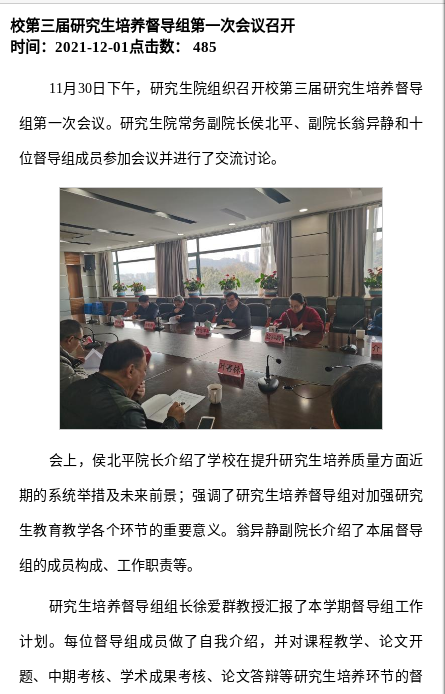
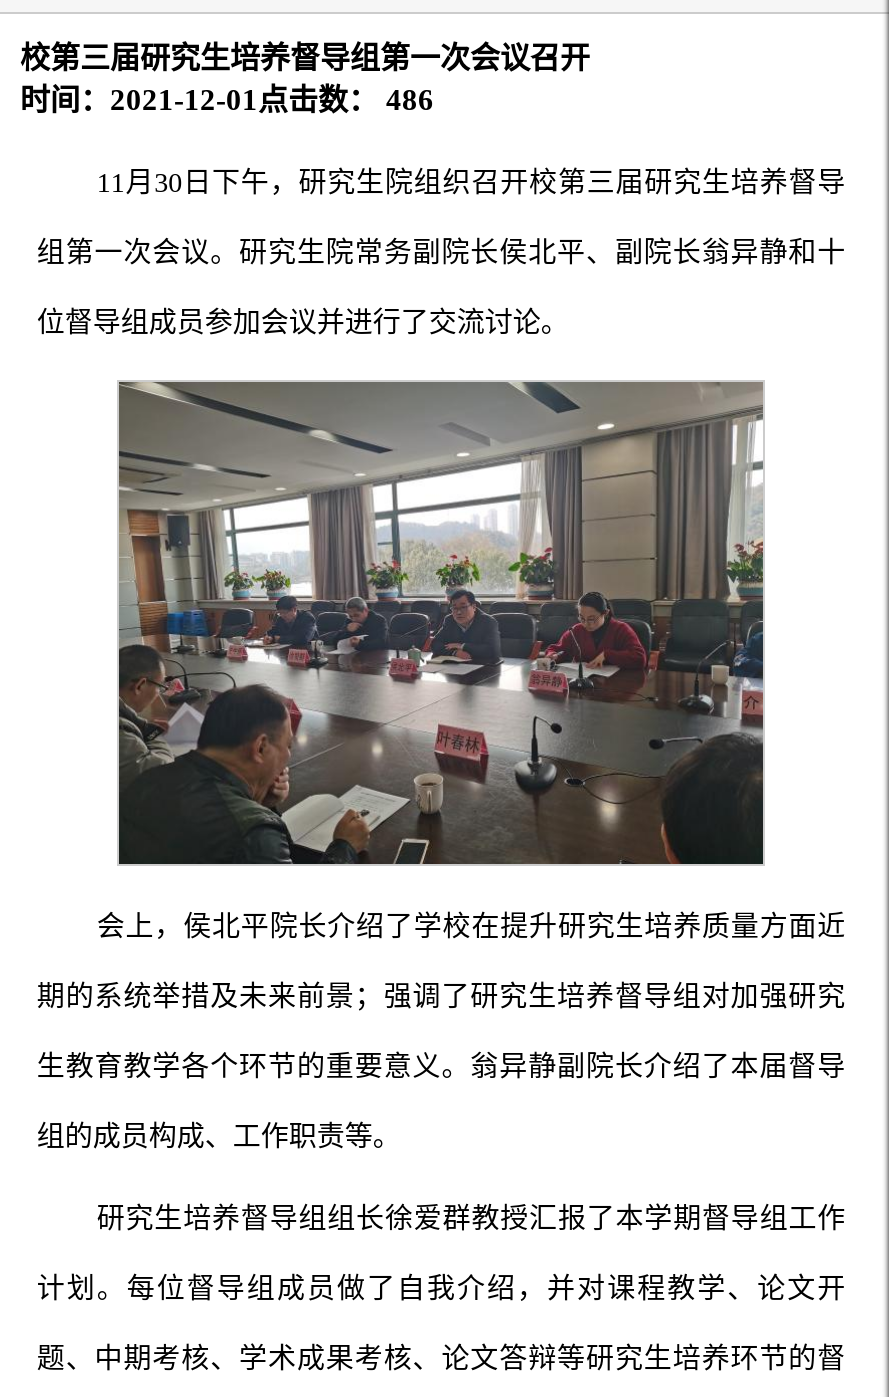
- 时间：2021-12-01点击数：485
+ 时间：2021-12-01点击数：486
